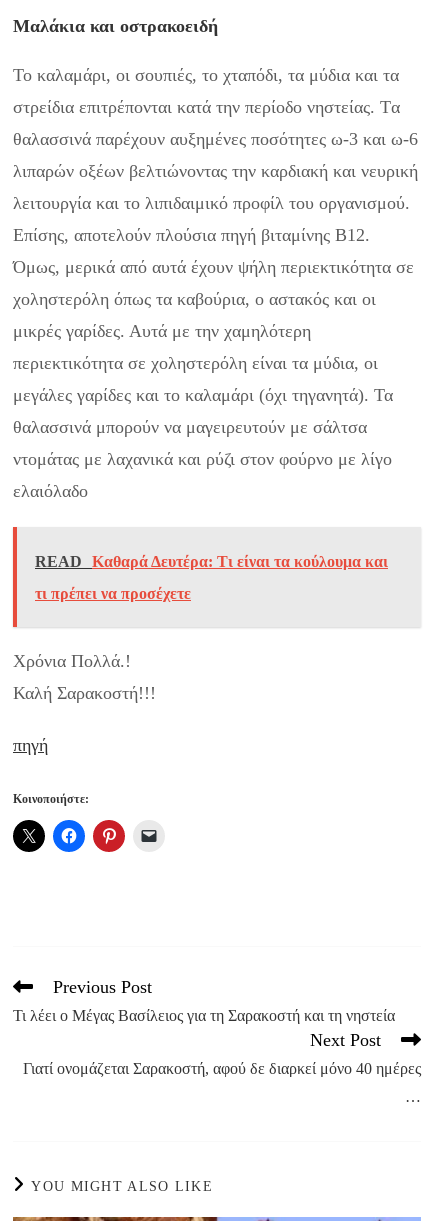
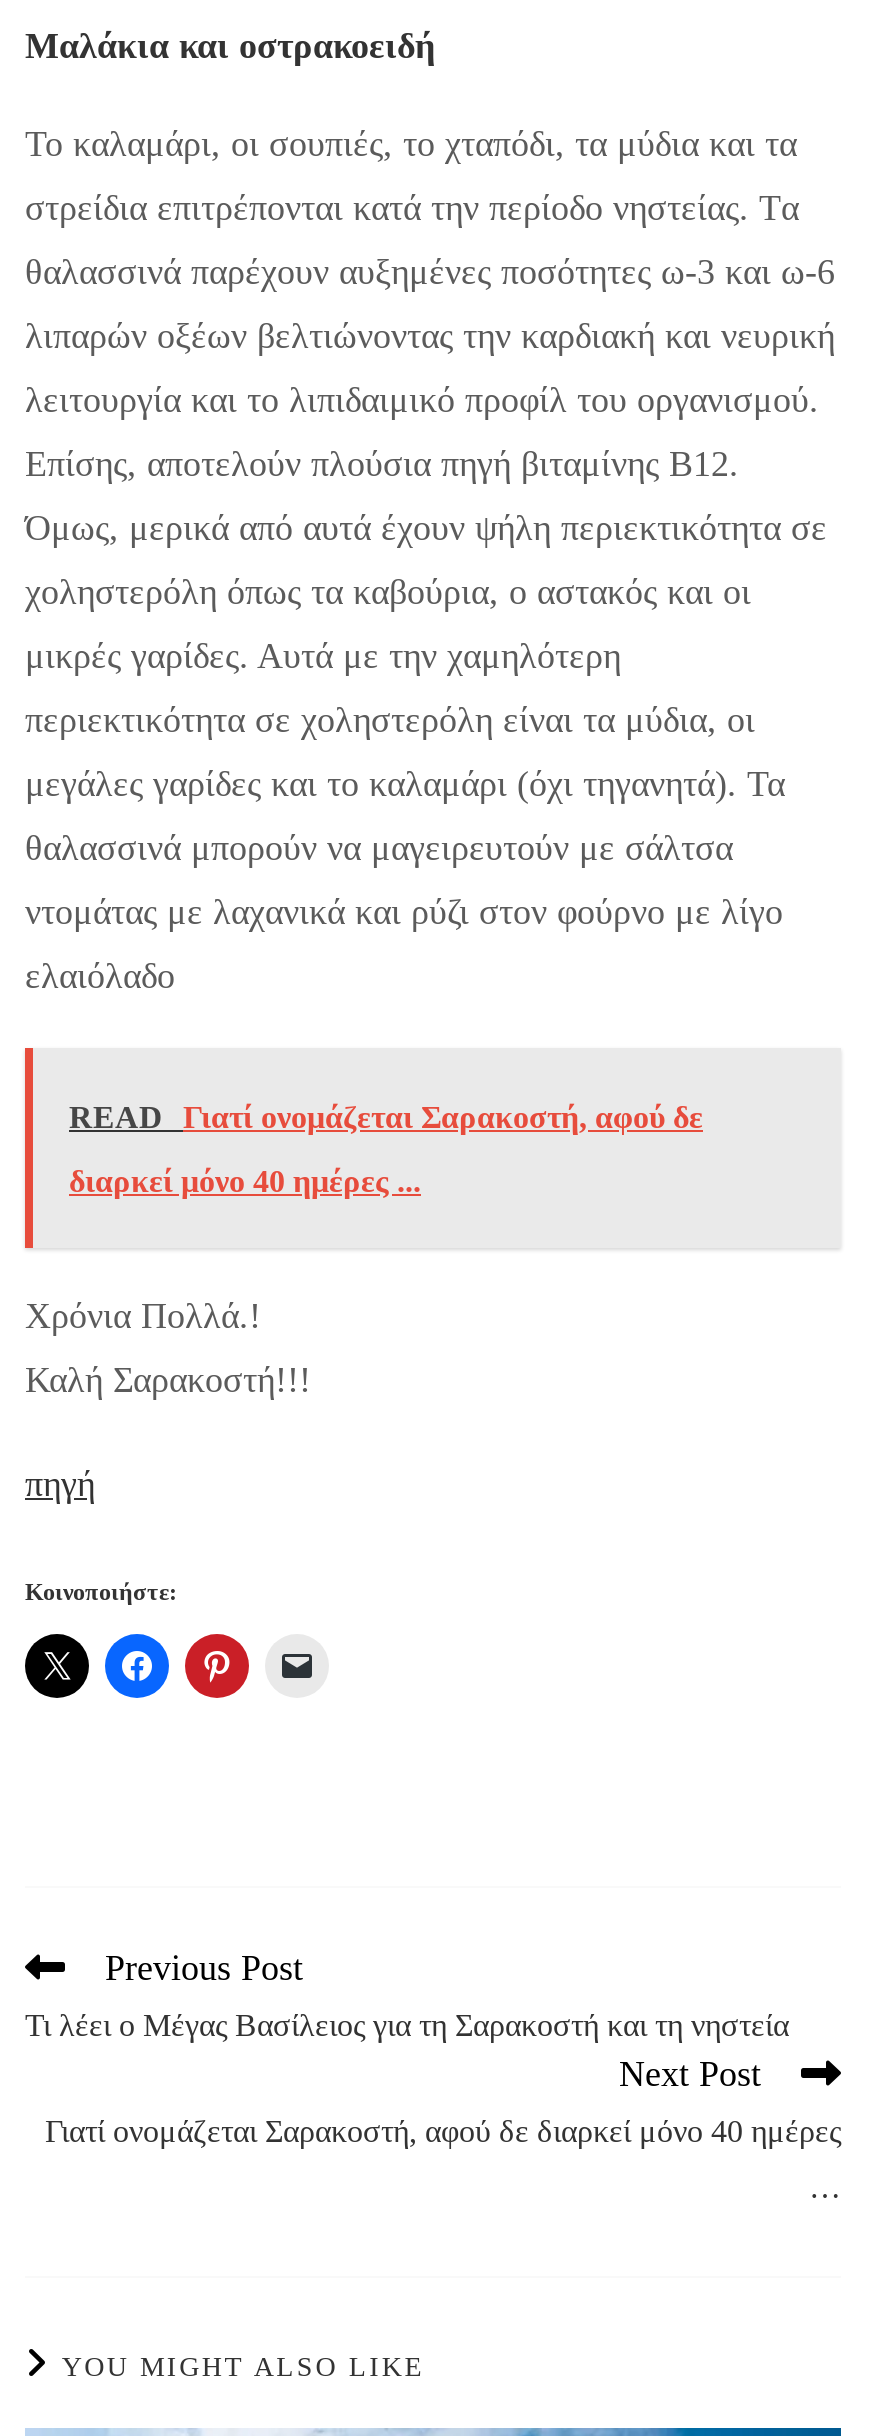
- READ Καθαρά Δευτέρα: Τι είναι τα κούλουμα και
+ READ Γιατί ονομάζεται Σαρακοστή, αφού δε

- τι πρέπει να προσέχετε
+ διαρκεί μόνο 40 ημέρες ...
